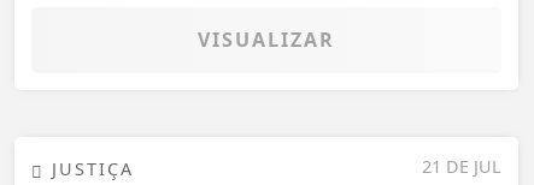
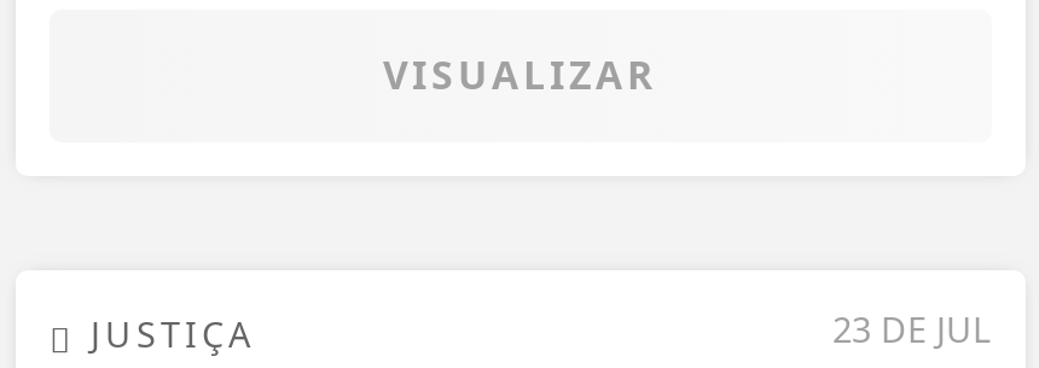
- 21 DE JUL
+ 23 DE JUL
